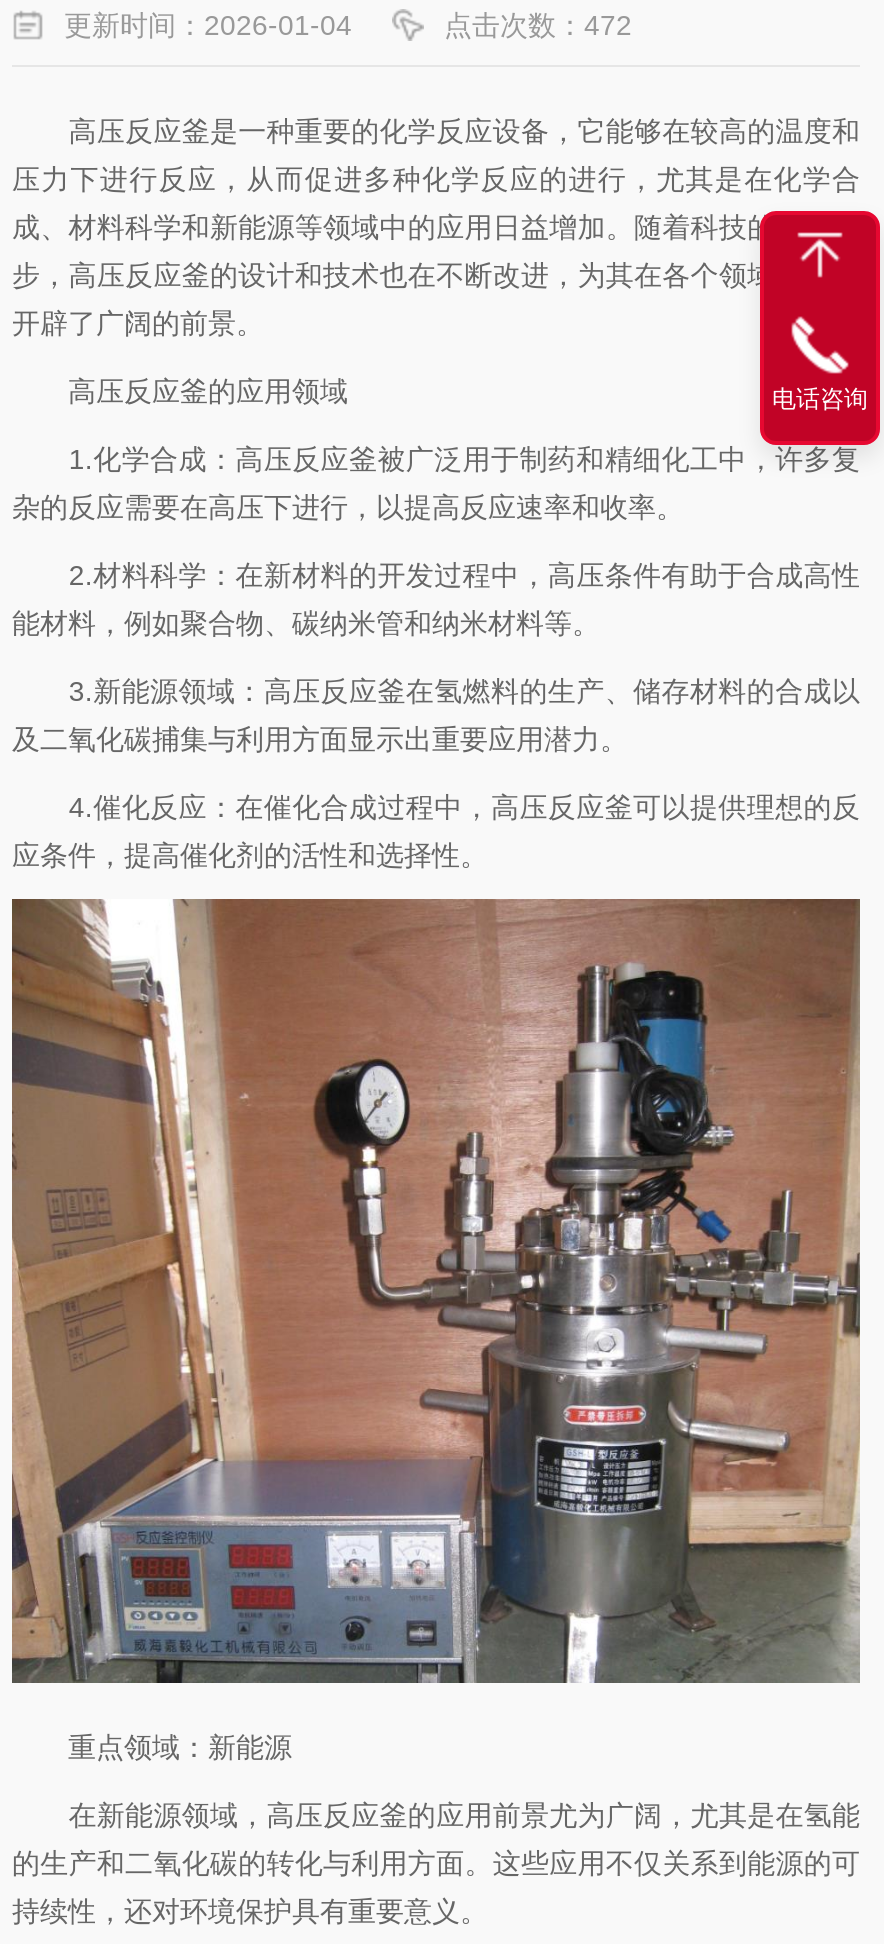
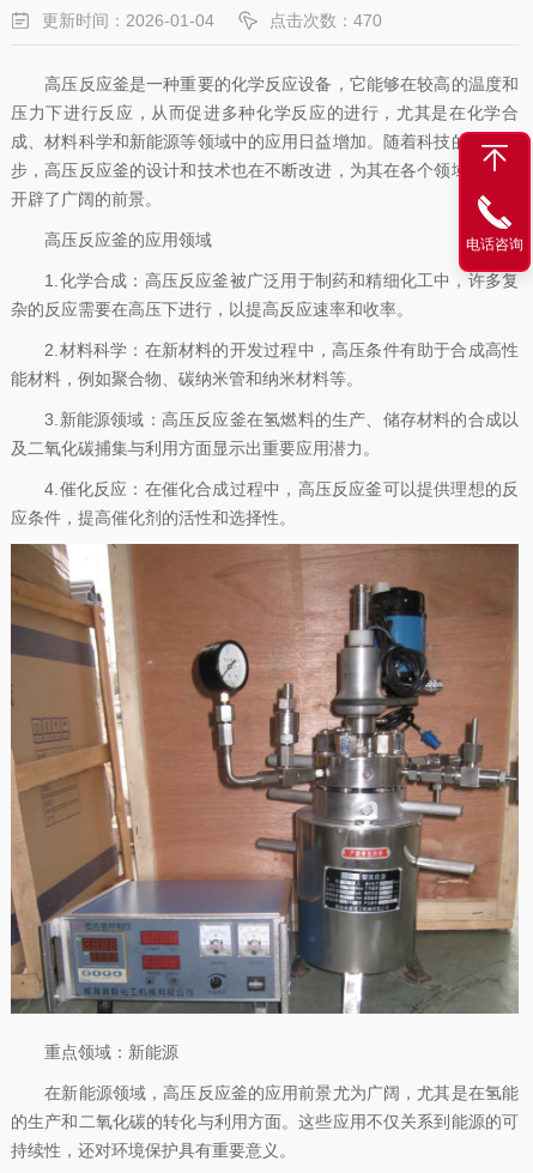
- 点击次数：472
+ 点击次数：470
